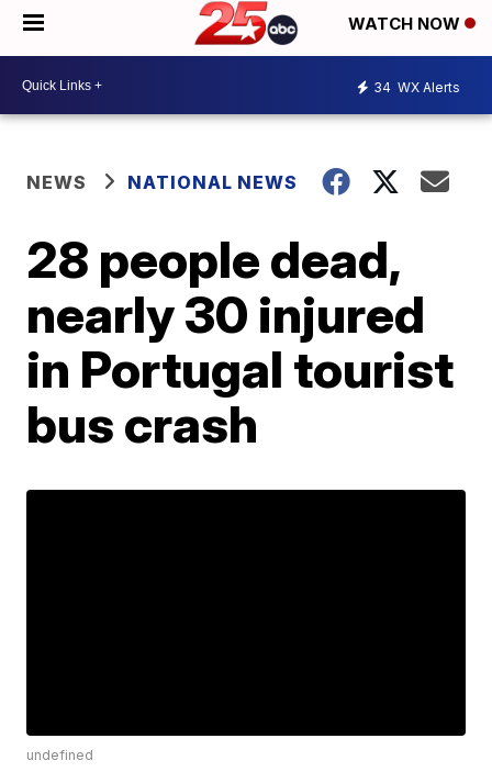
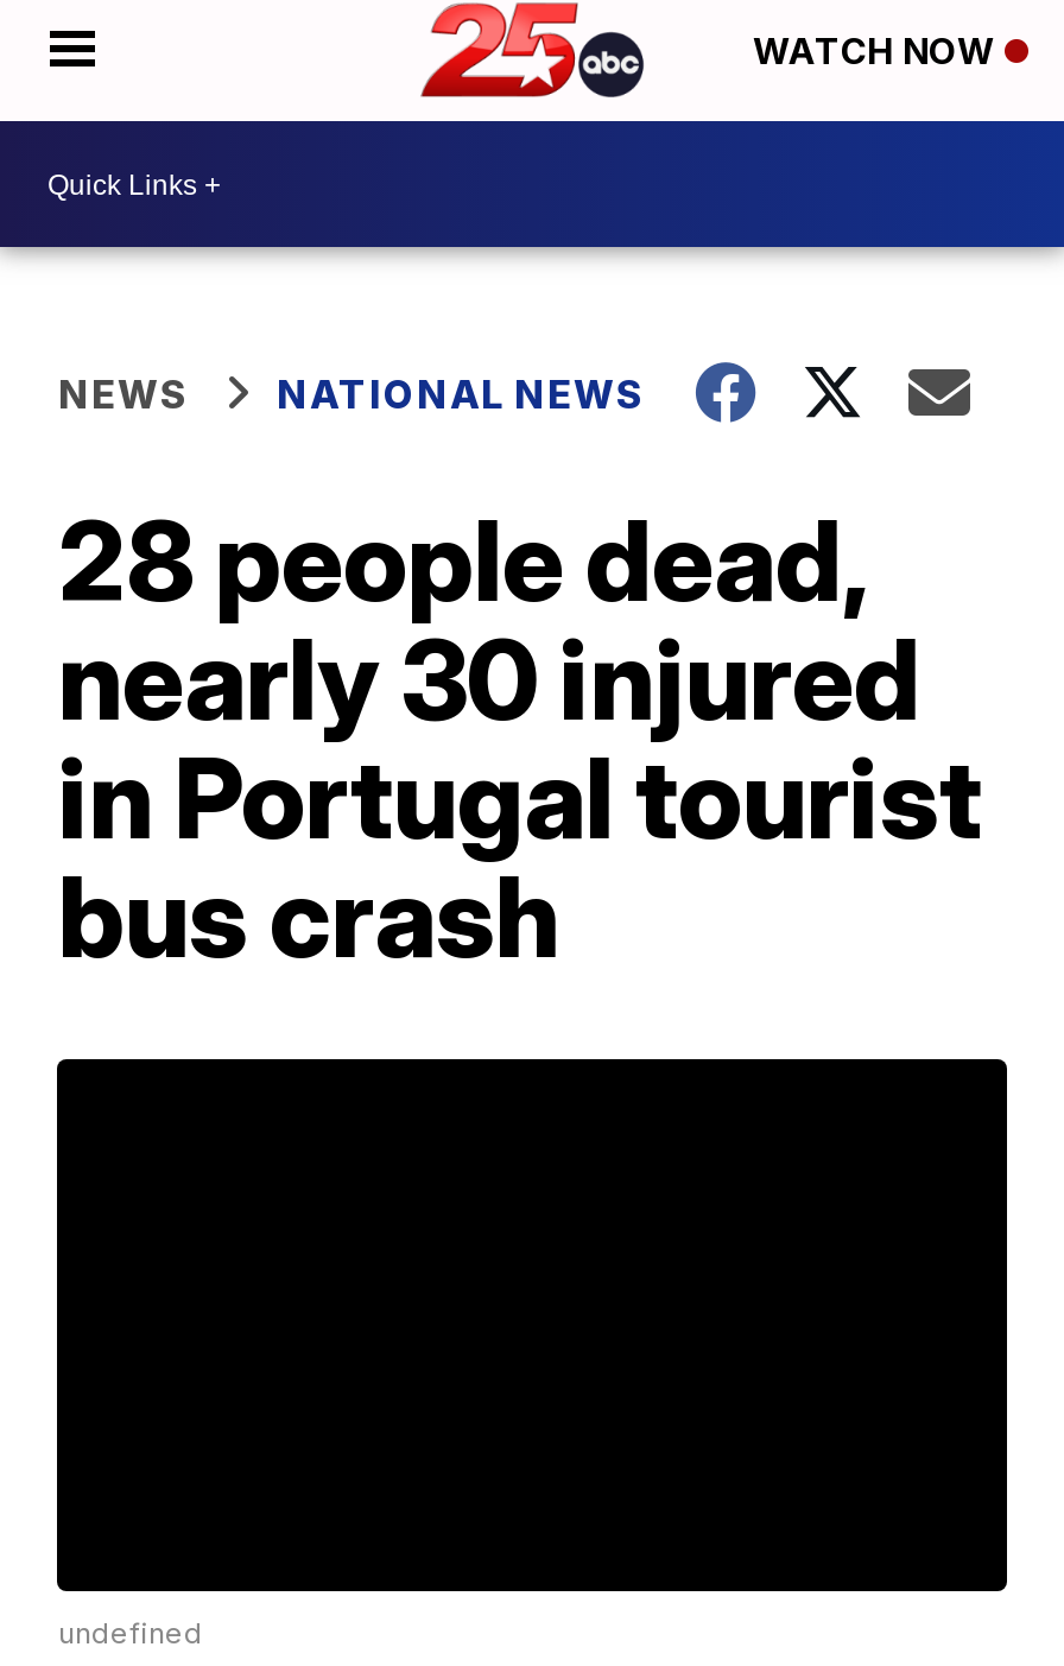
- 34 WX Alerts
